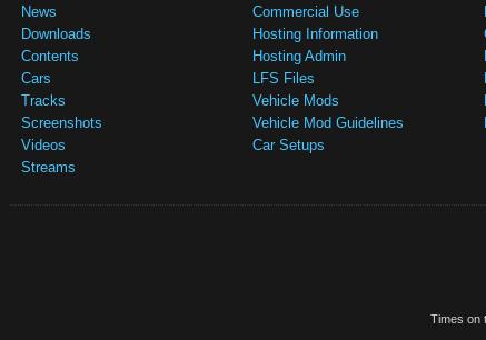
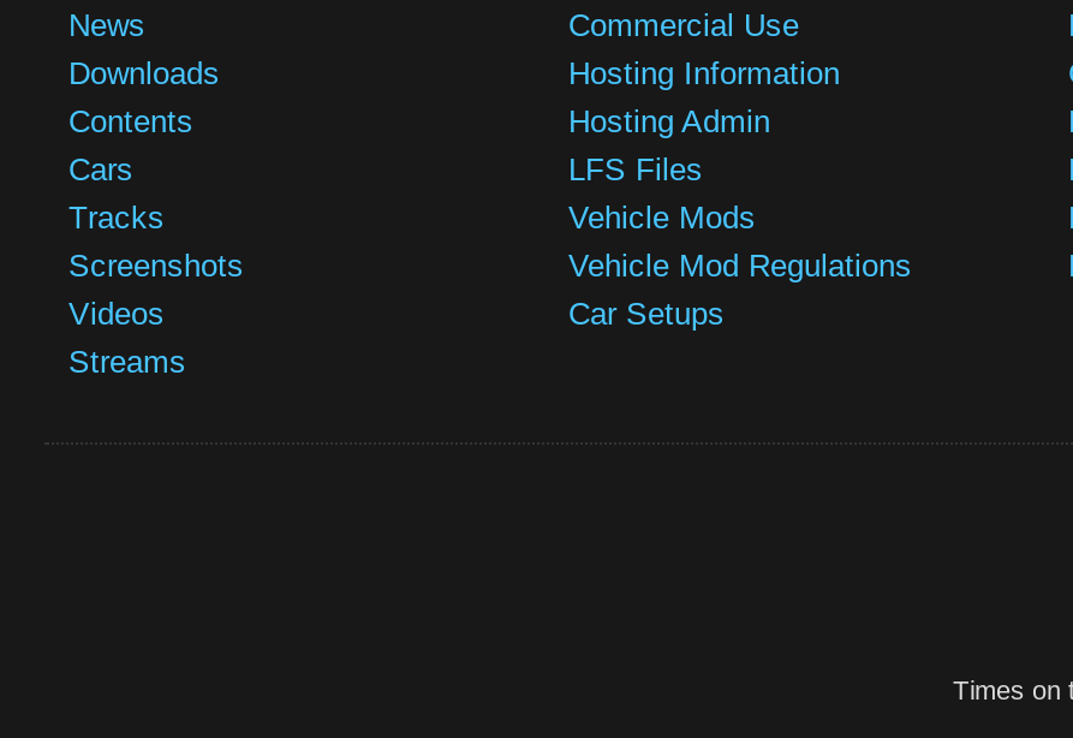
- Vehicle Mod Guidelines
+ Vehicle Mod Regulations
